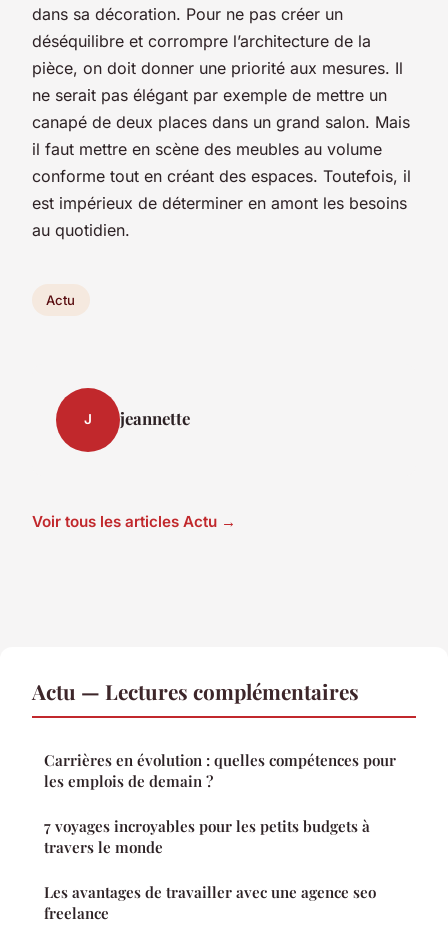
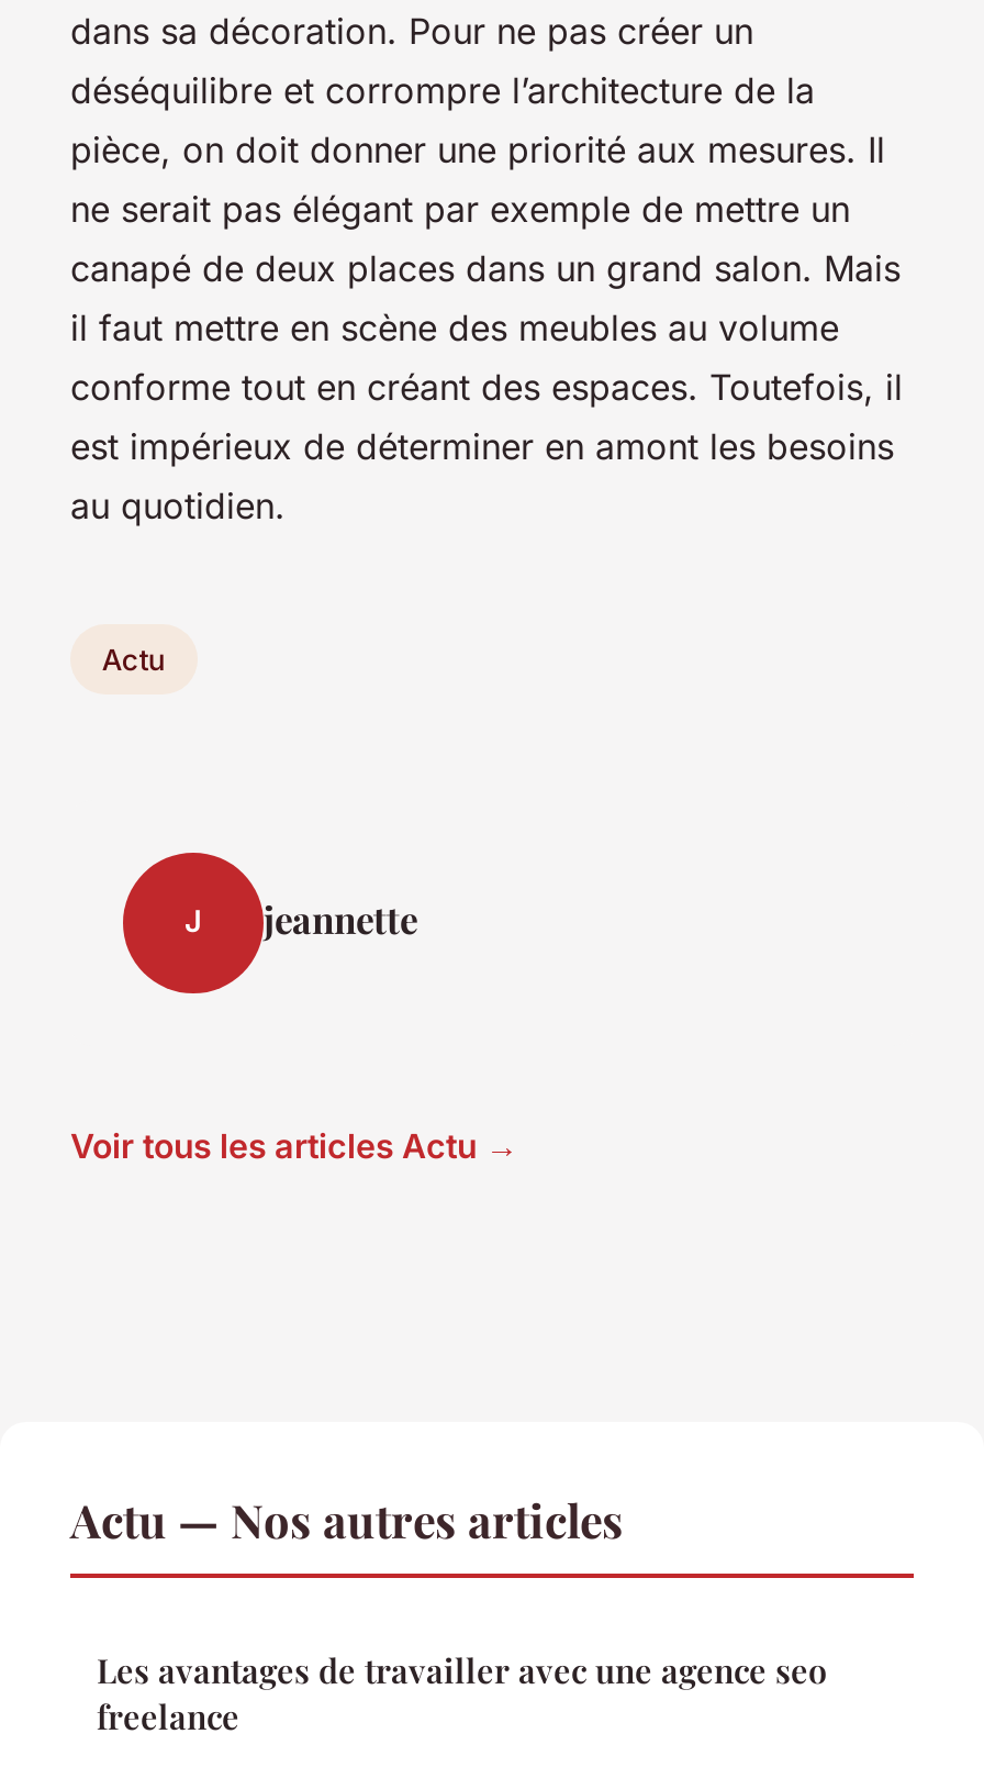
- Actu — Lectures complémentaires
- Carrières en évolution : quelles compétences pour
- les emplois de demain ?
- 7 voyages incroyables pour les petits budgets à
- travers le monde
+ Actu — Nos autres articles
